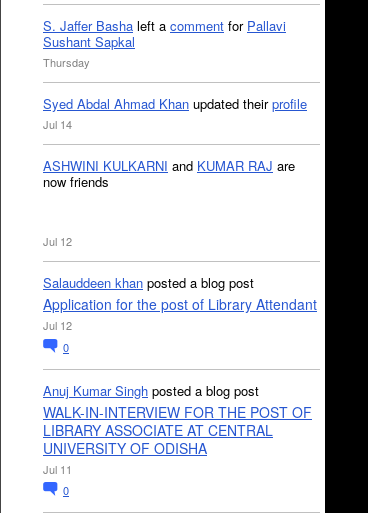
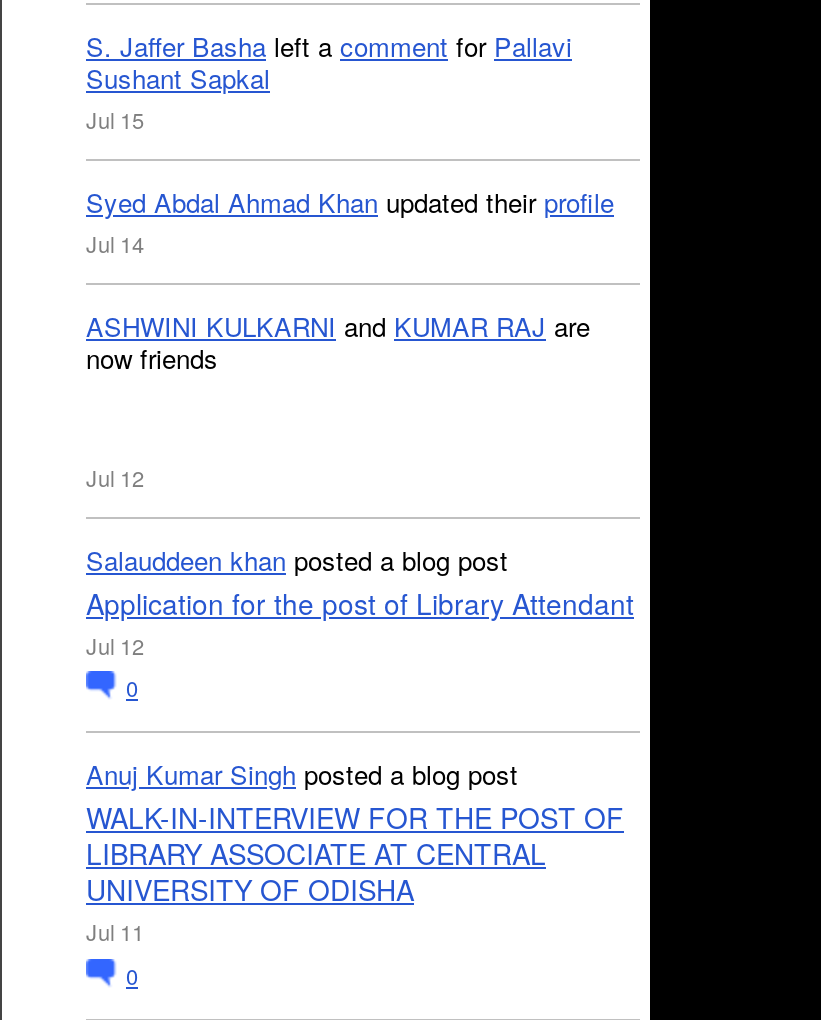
- Thursday
+ Jul 15
